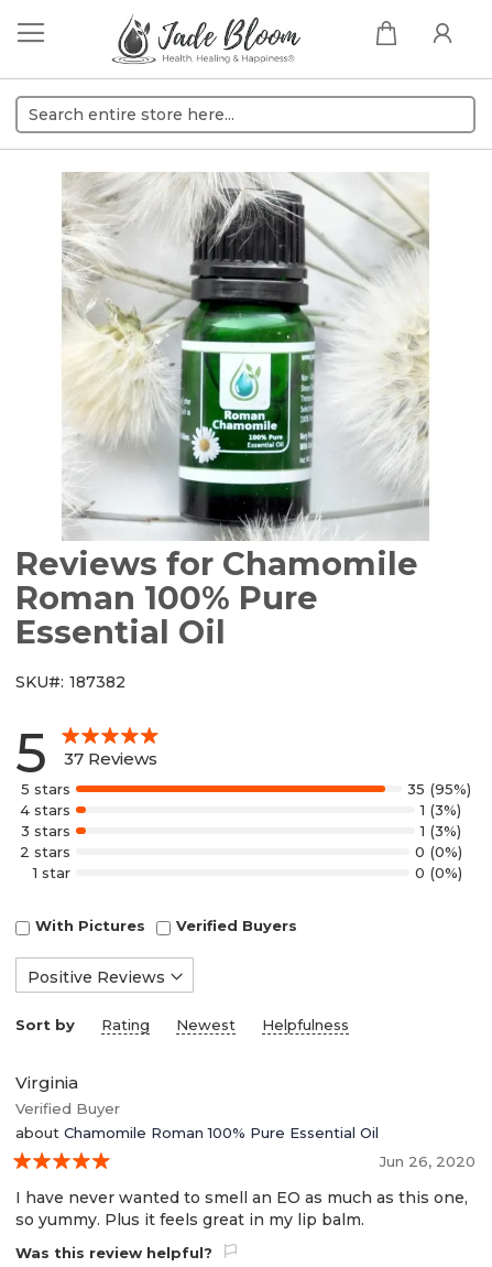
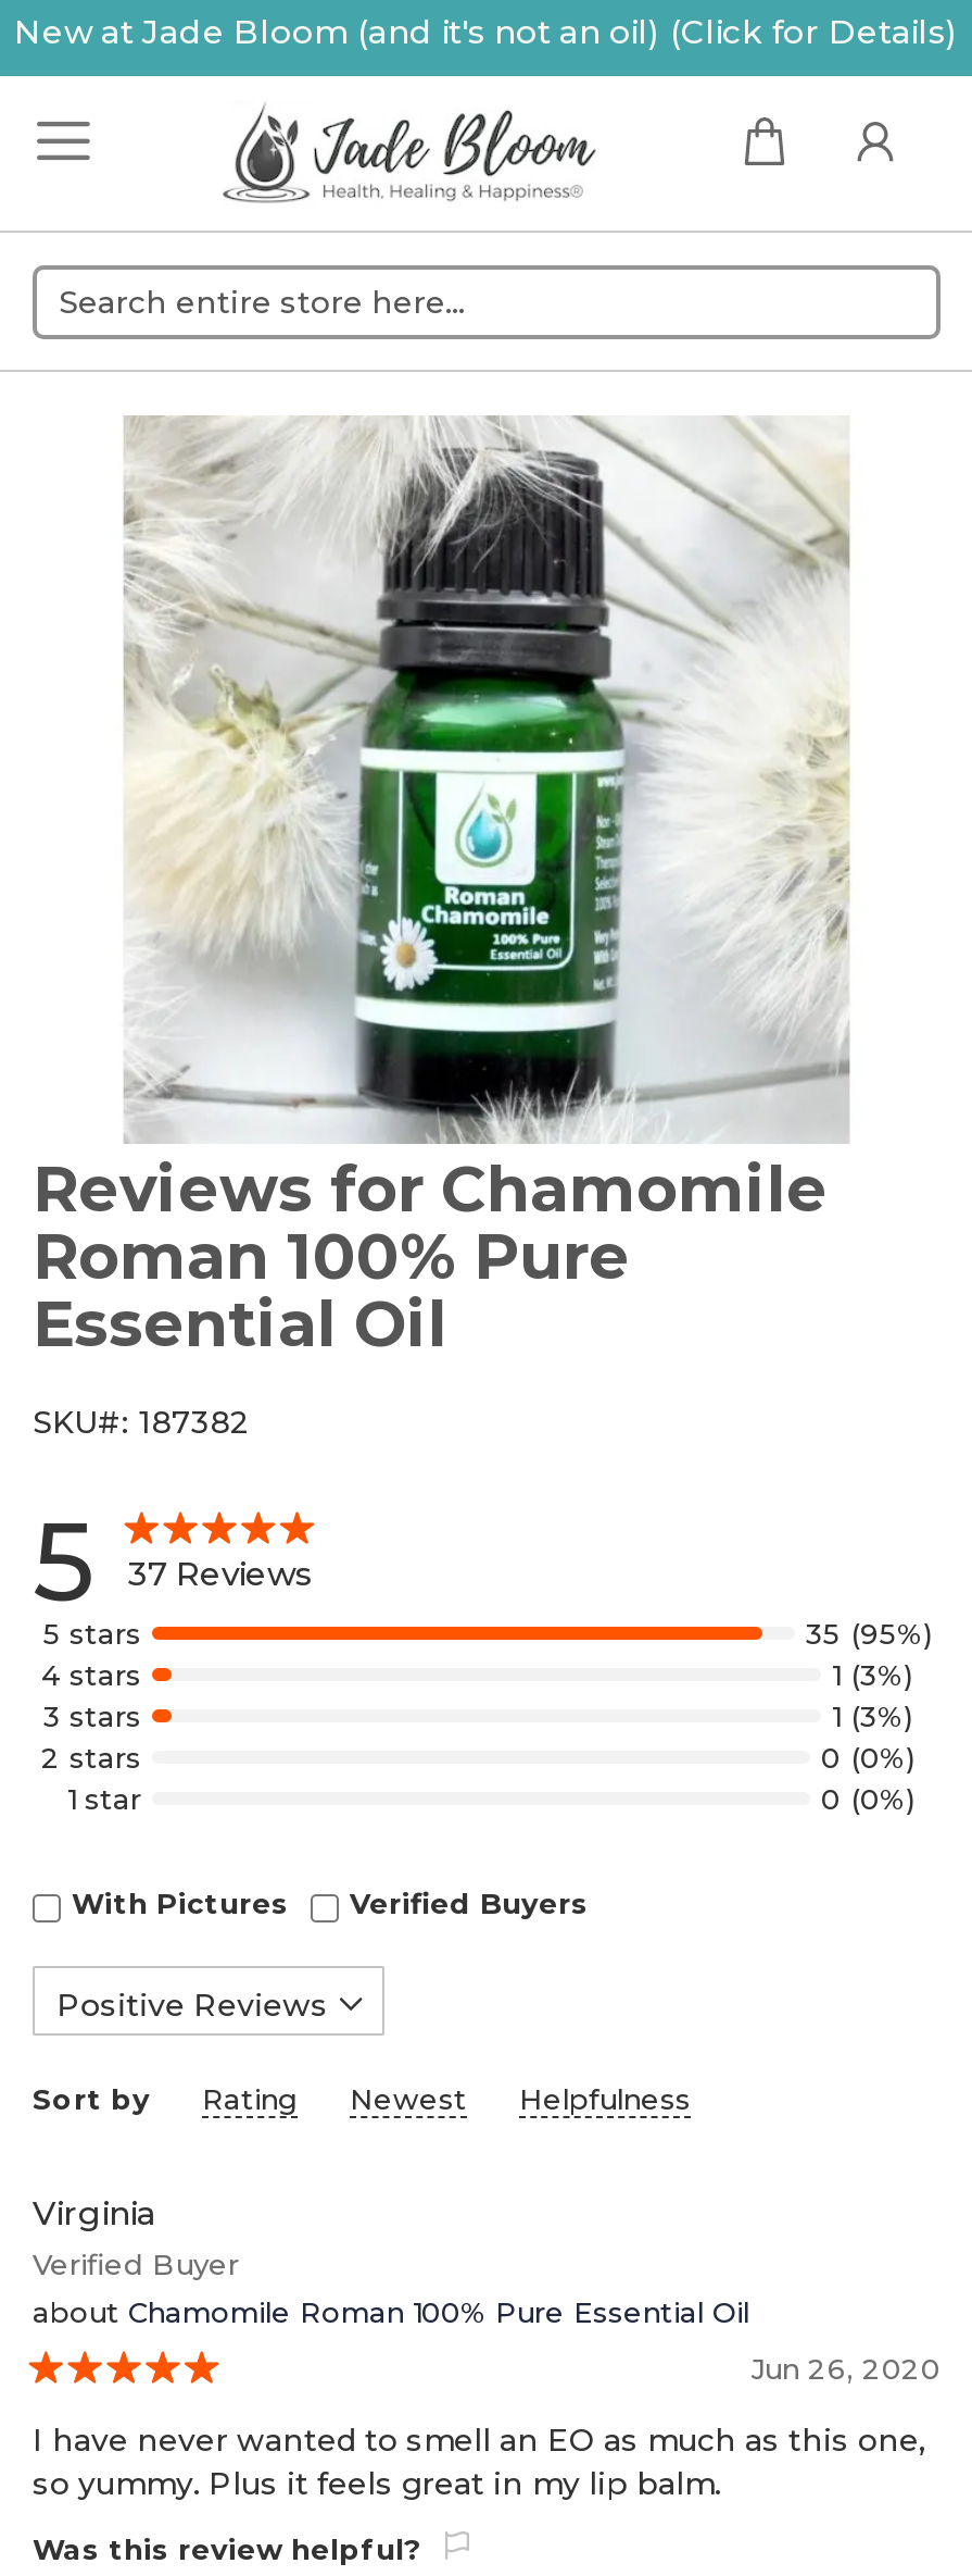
+ New at Jade Bloom (and it's not an oil) (Click for Details)
